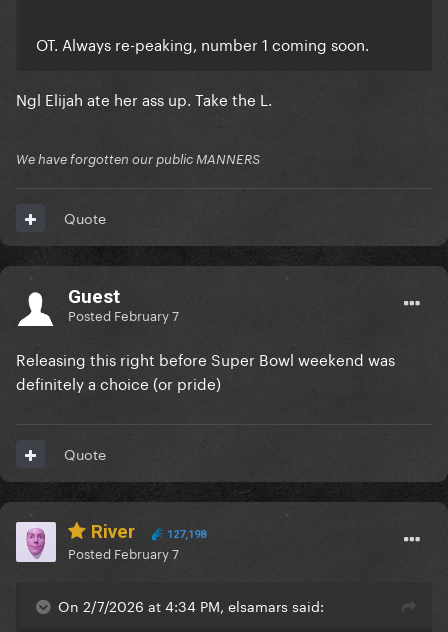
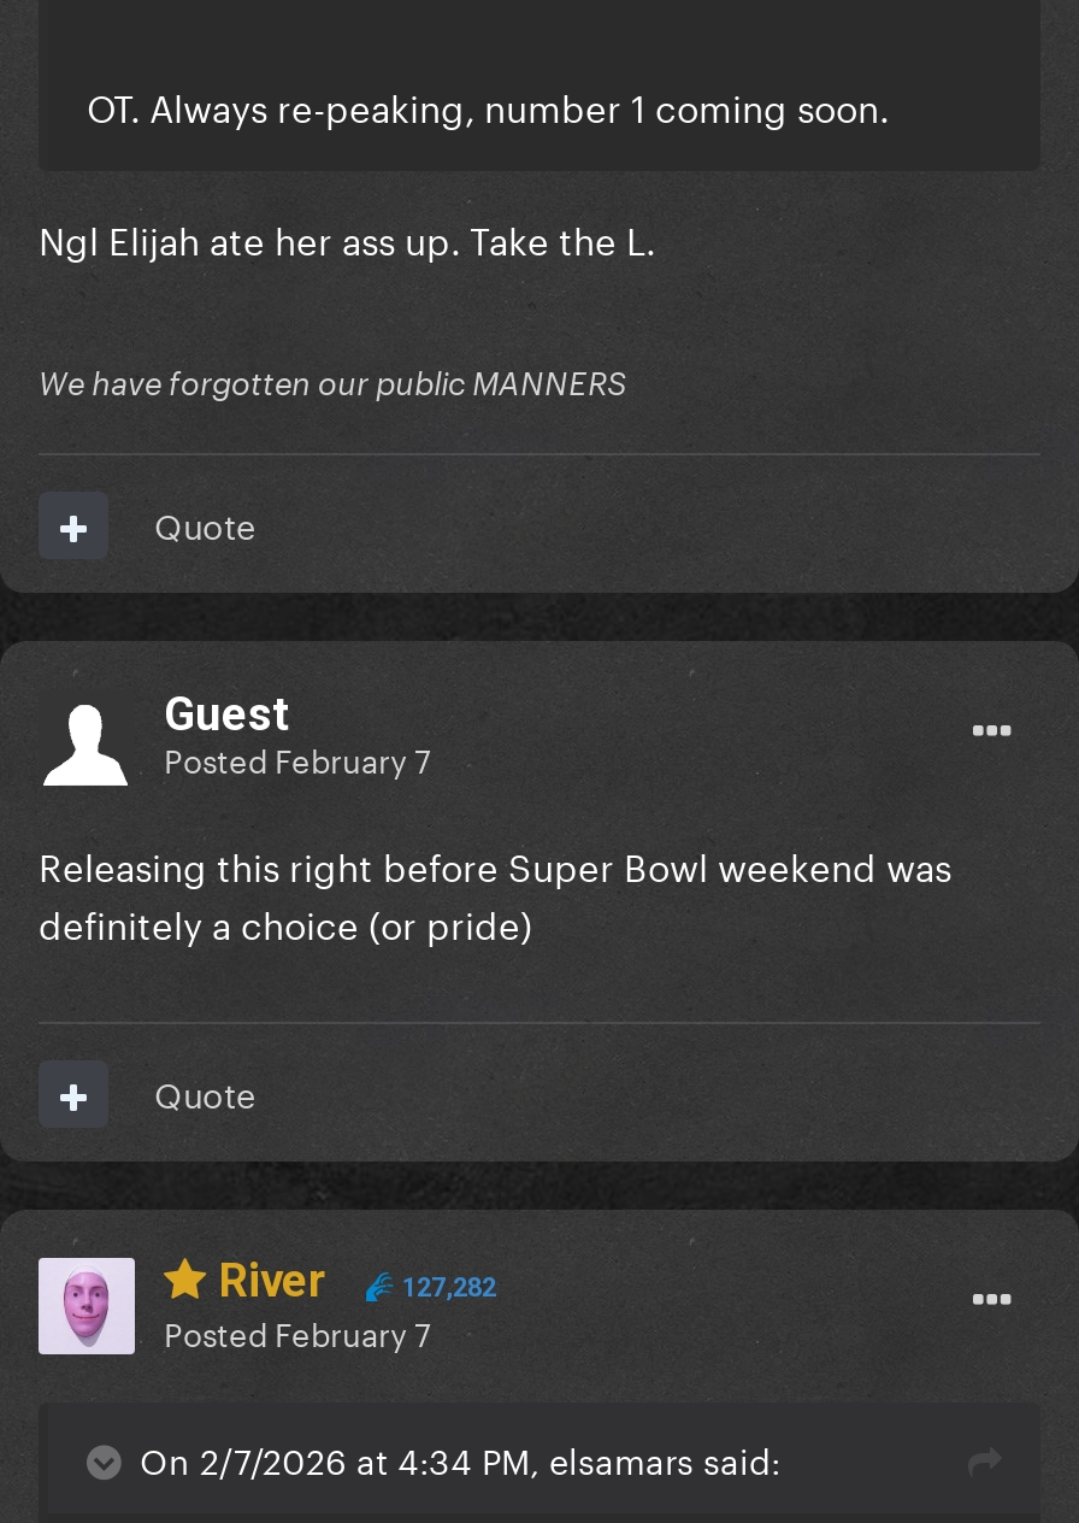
- 127,198
+ 127,282
